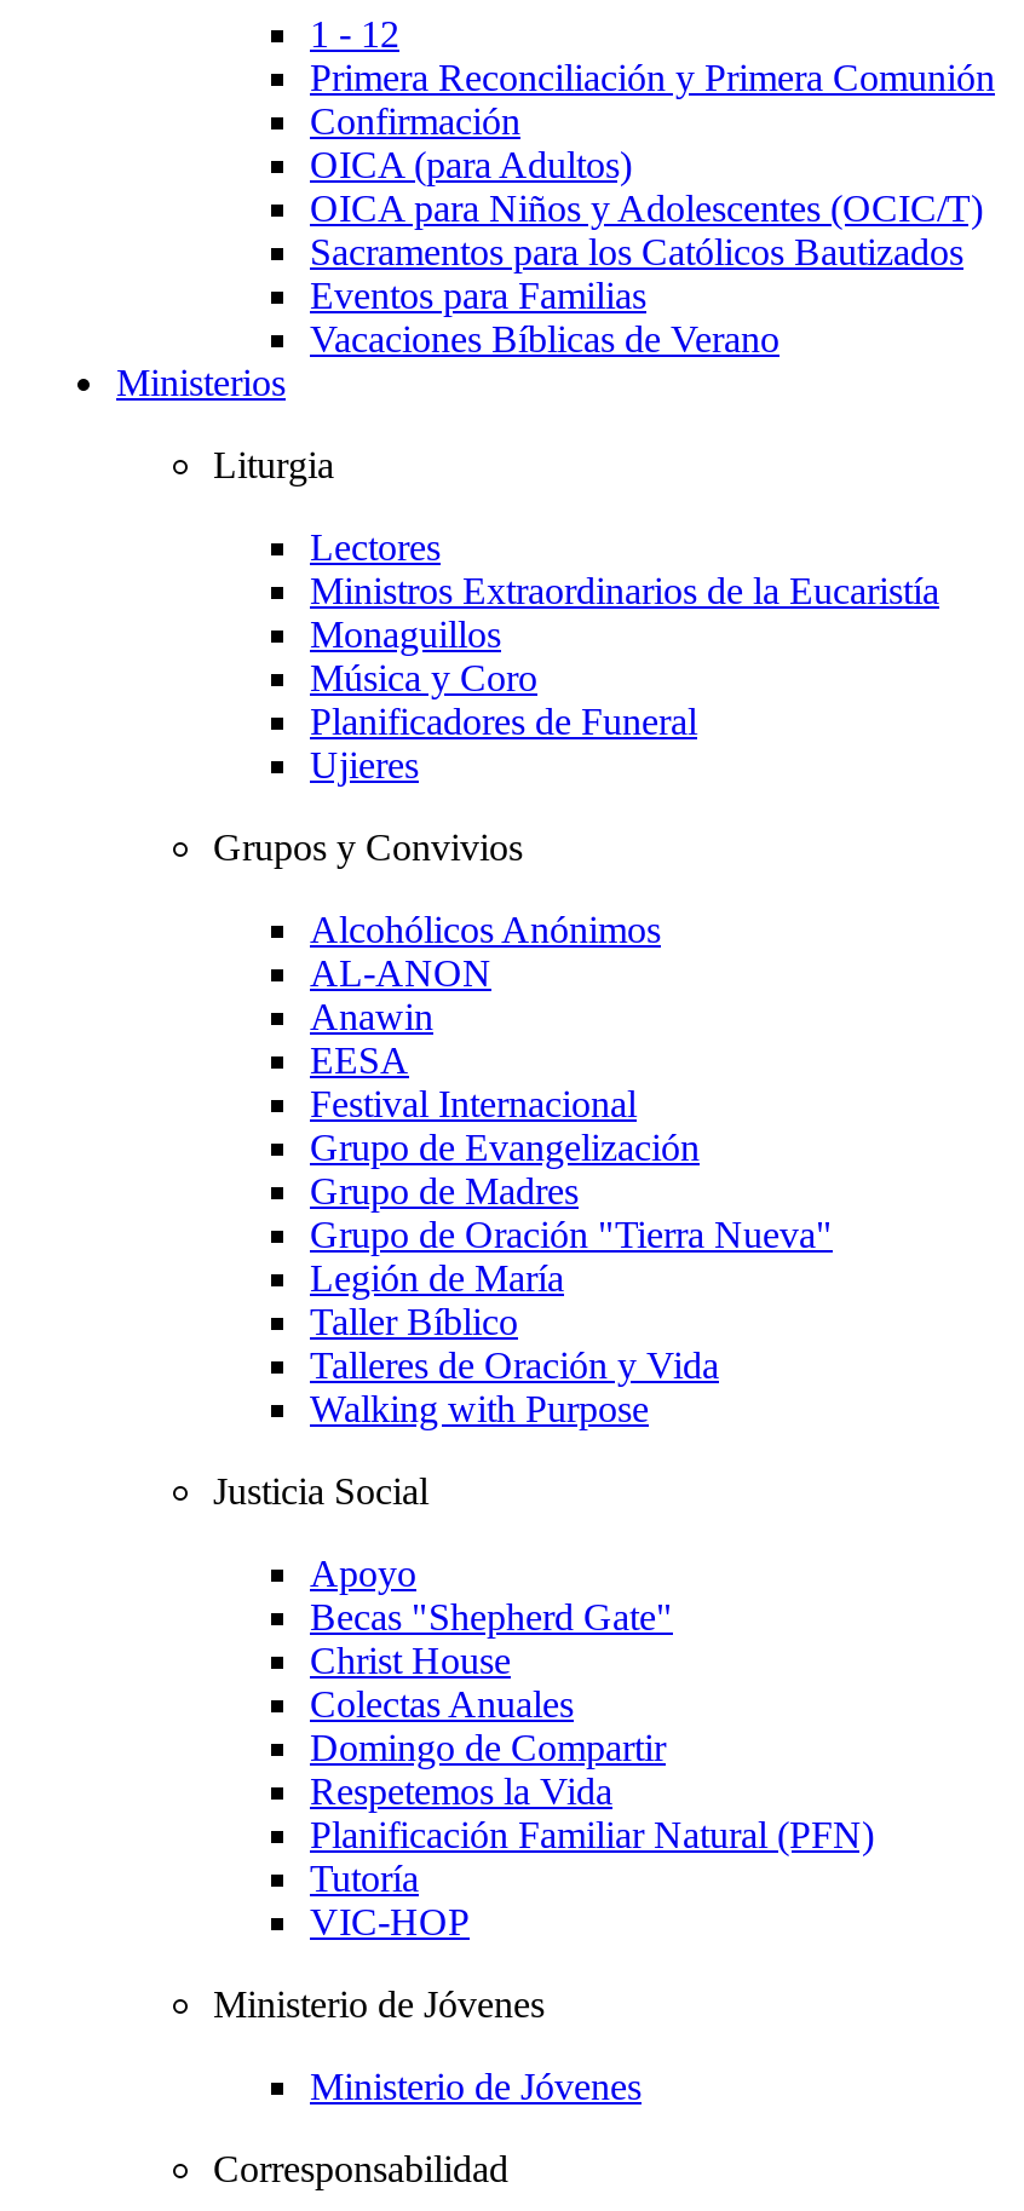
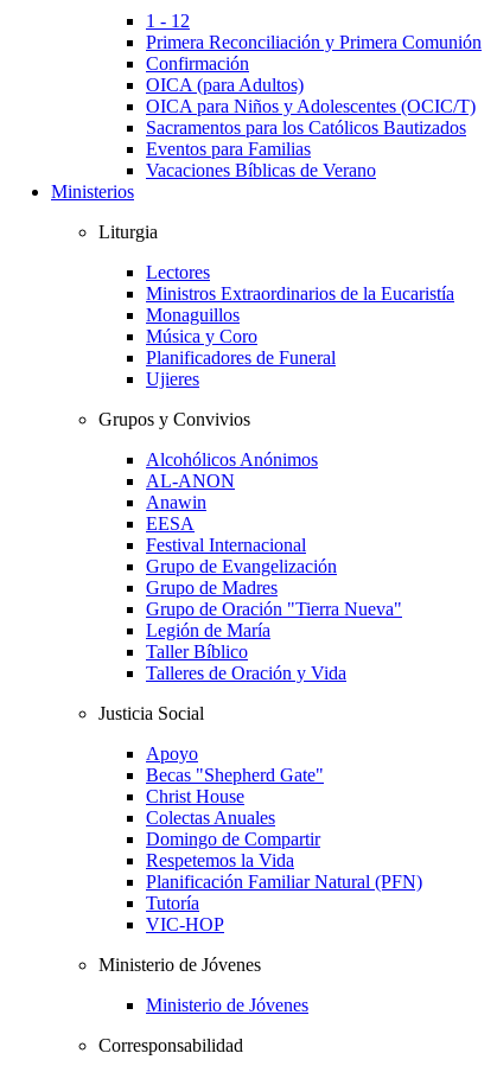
- Walking with Purpose
